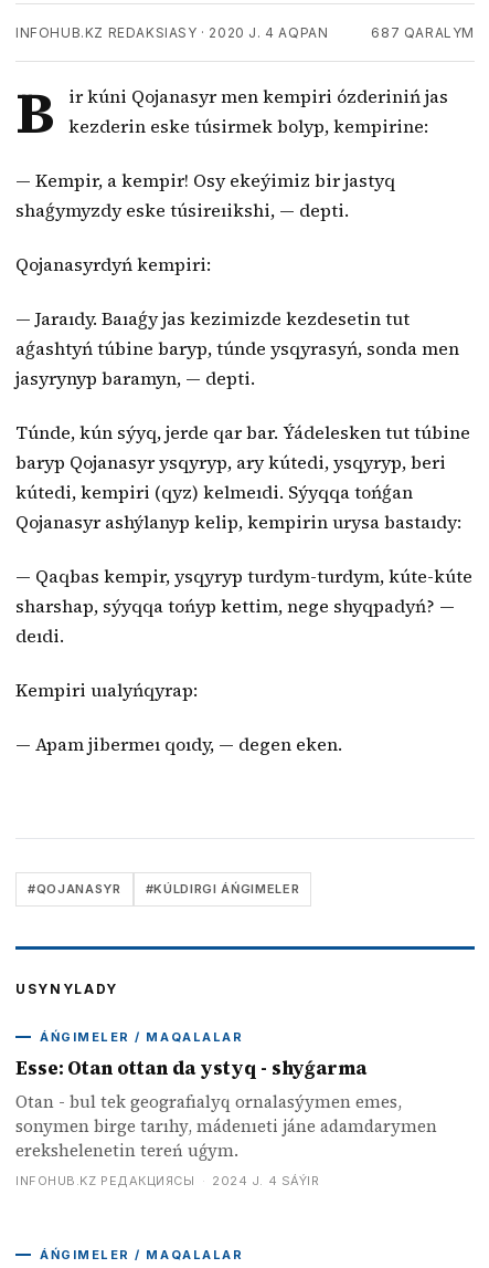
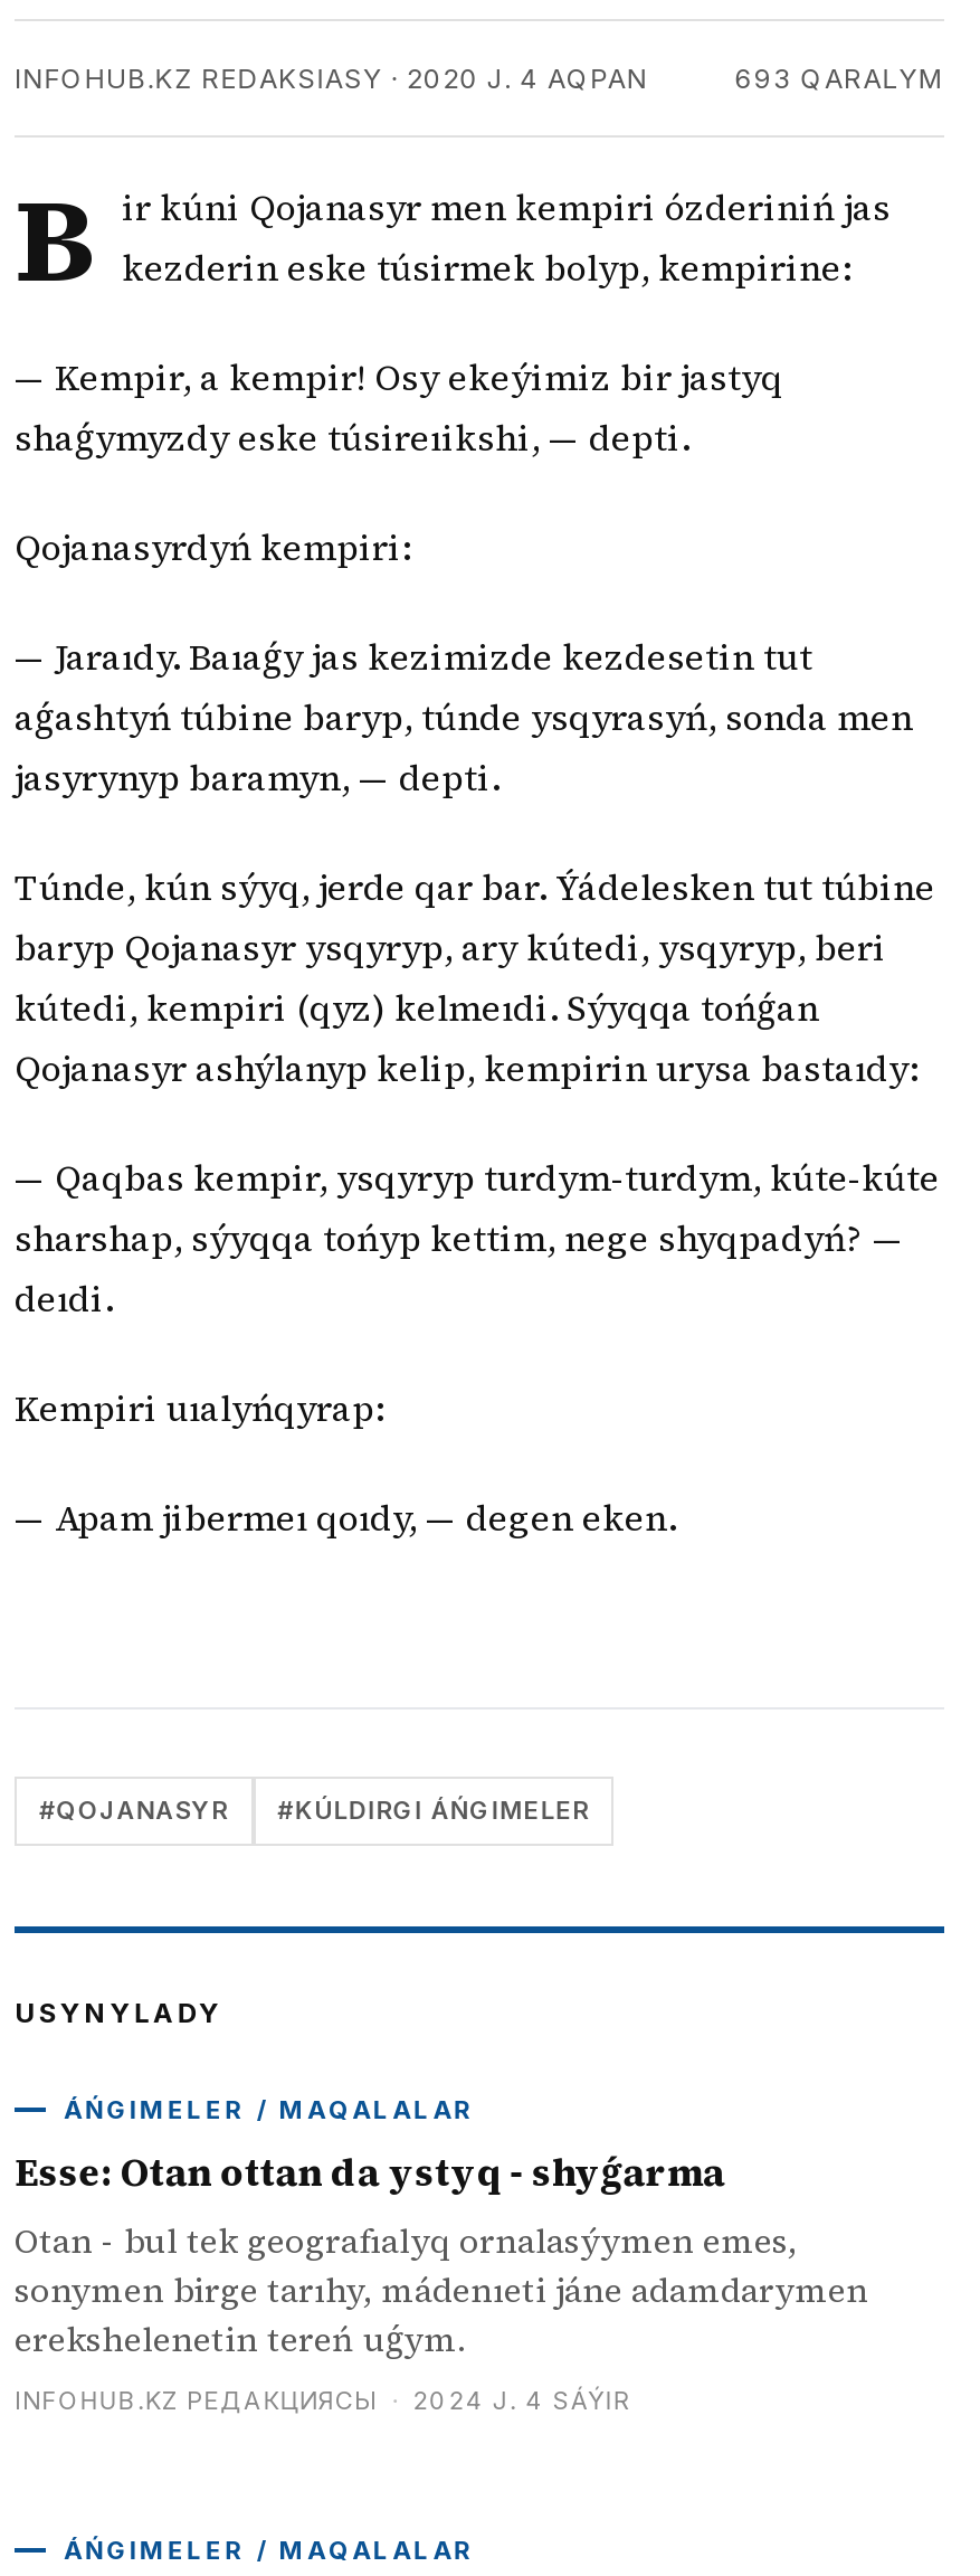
- 687 QARALYM
+ 693 QARALYM
